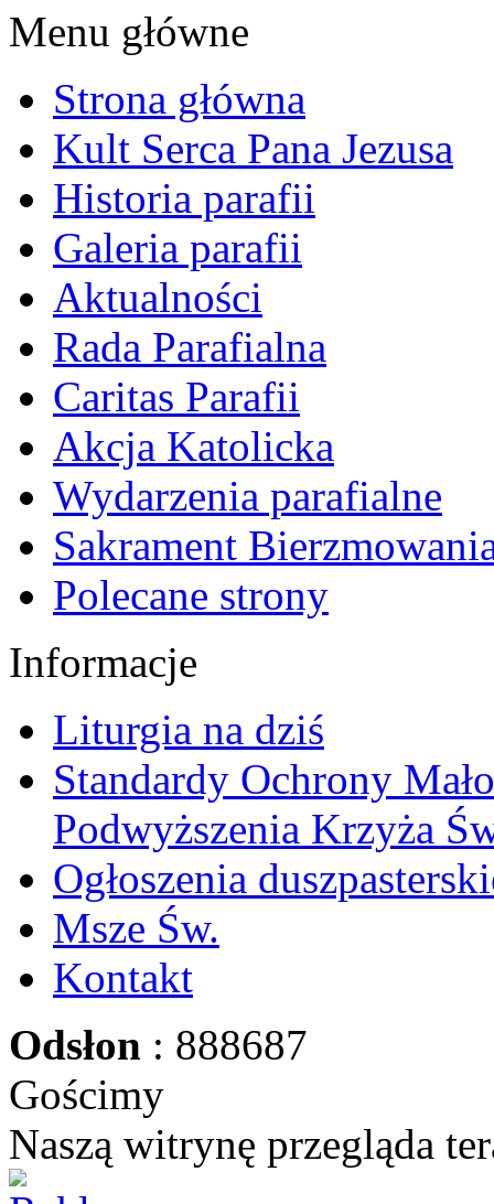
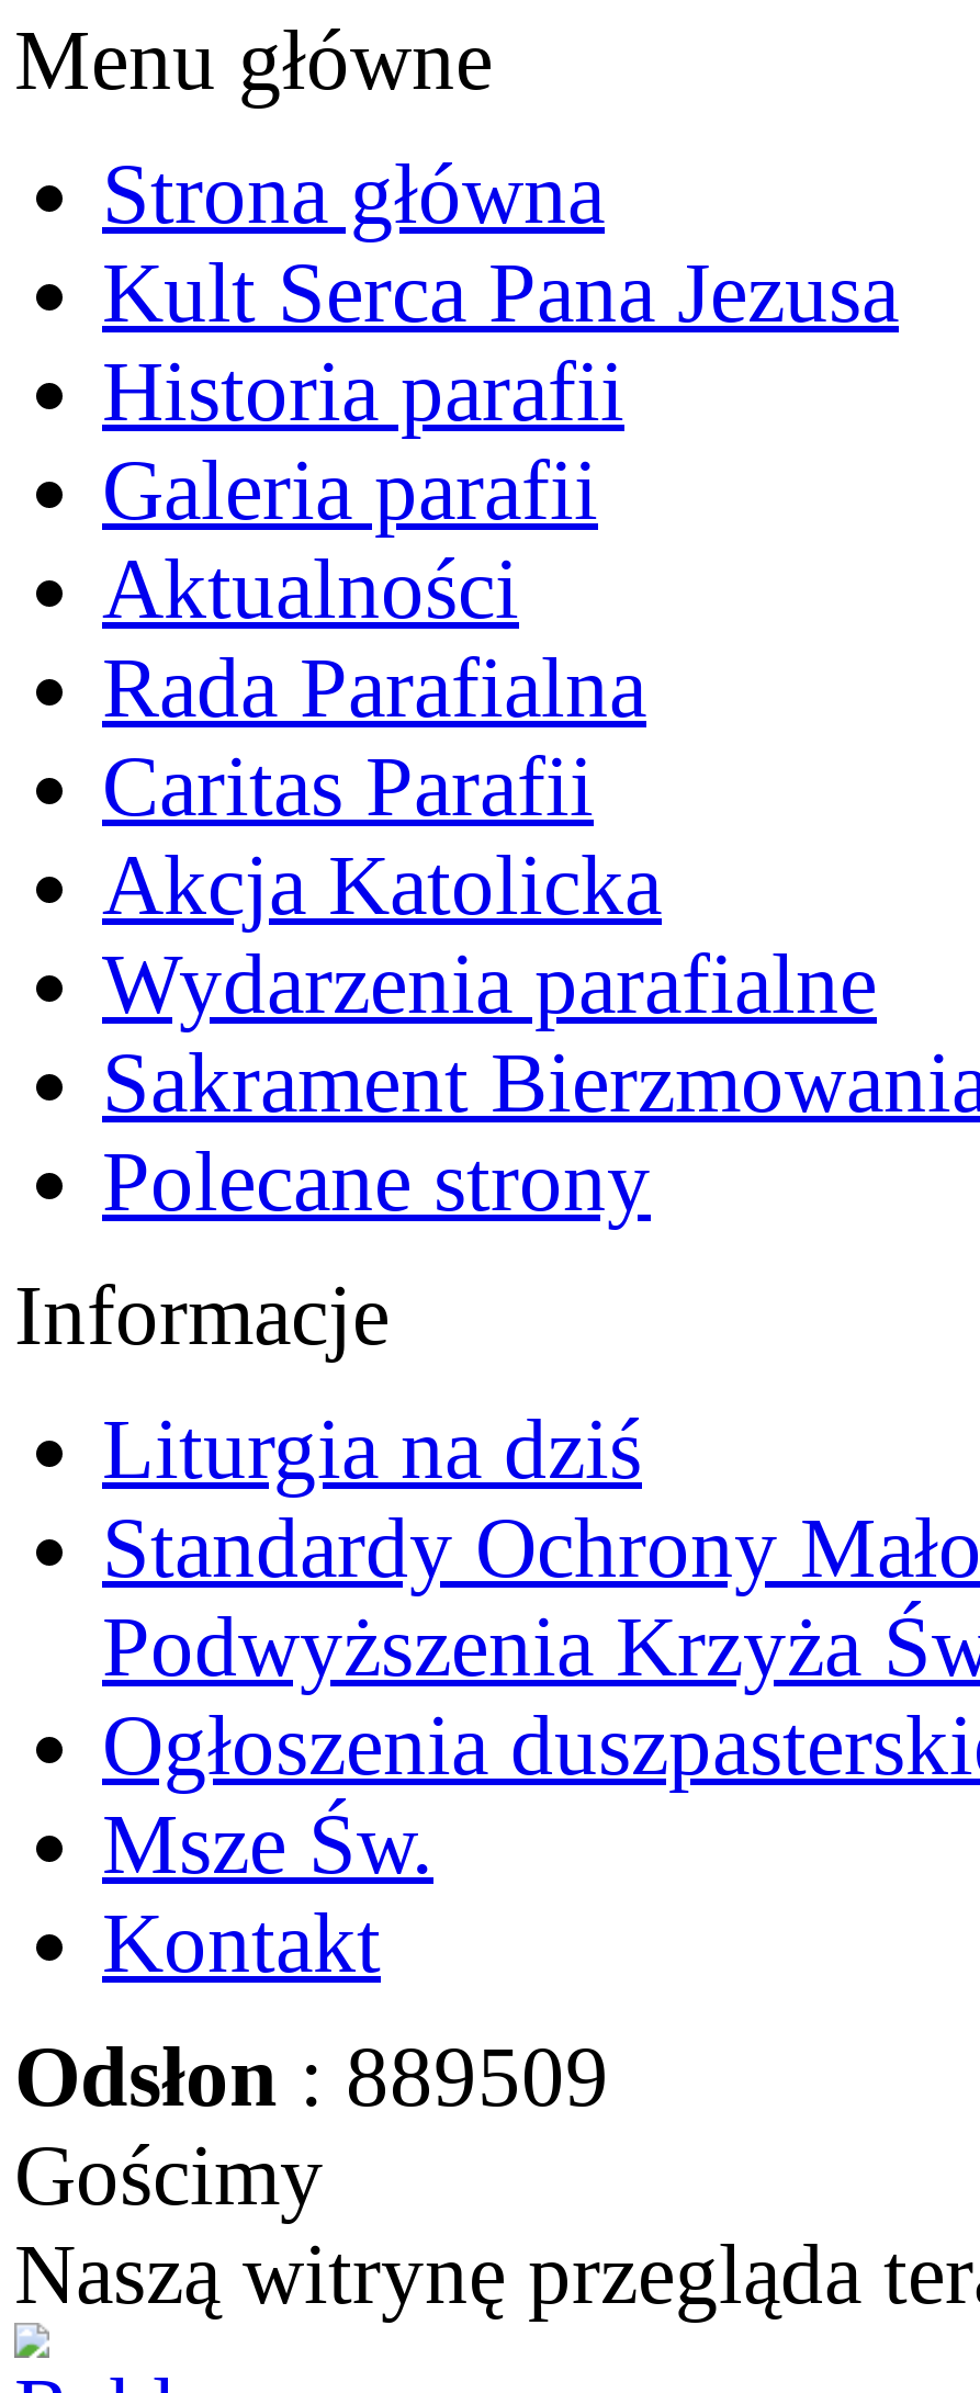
- Odsłon: 888687
+ Odsłon: 889509
